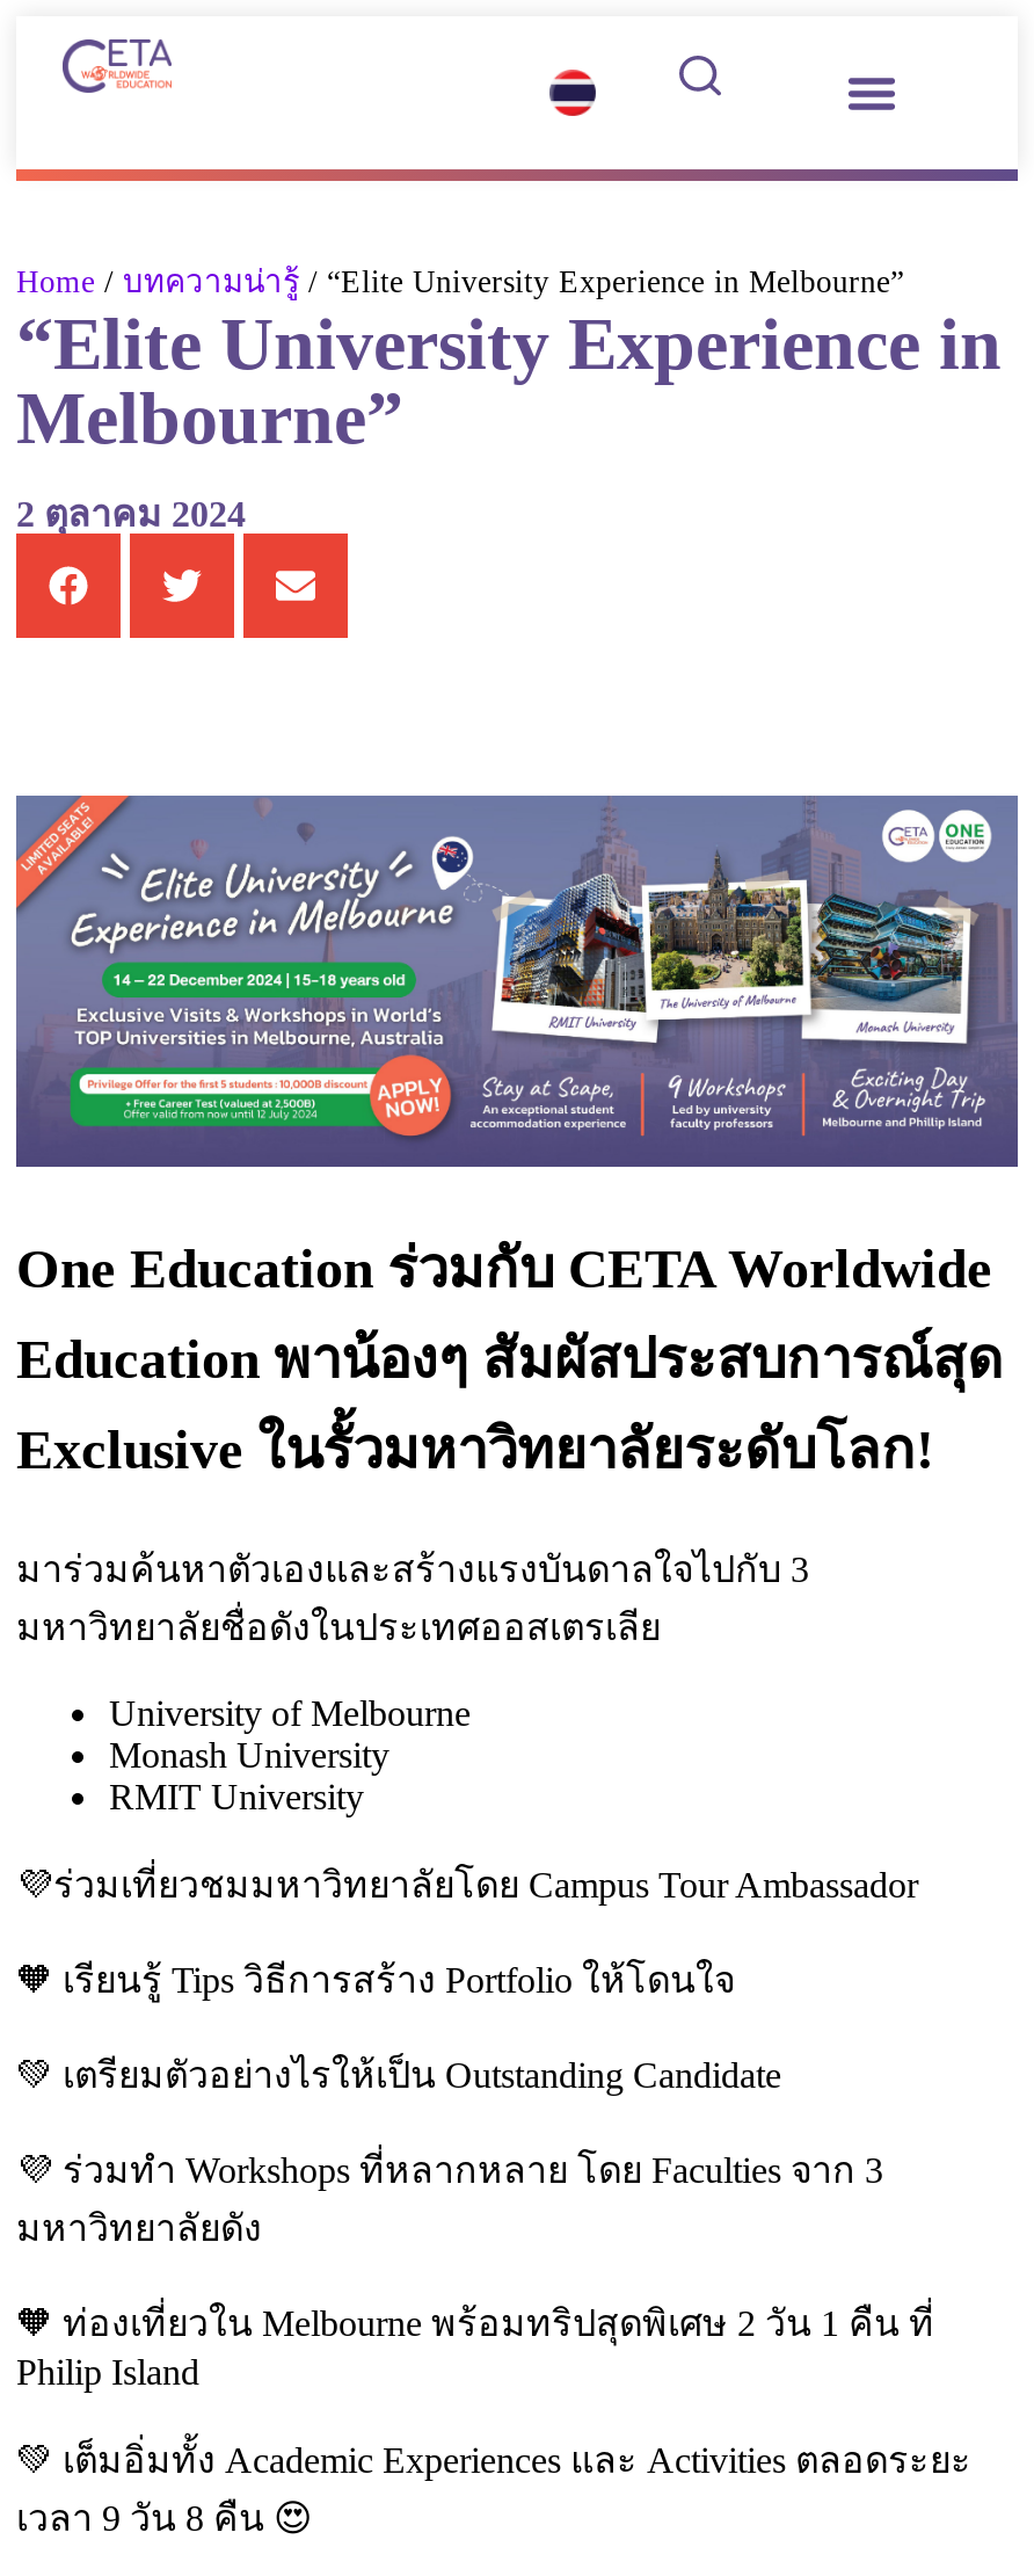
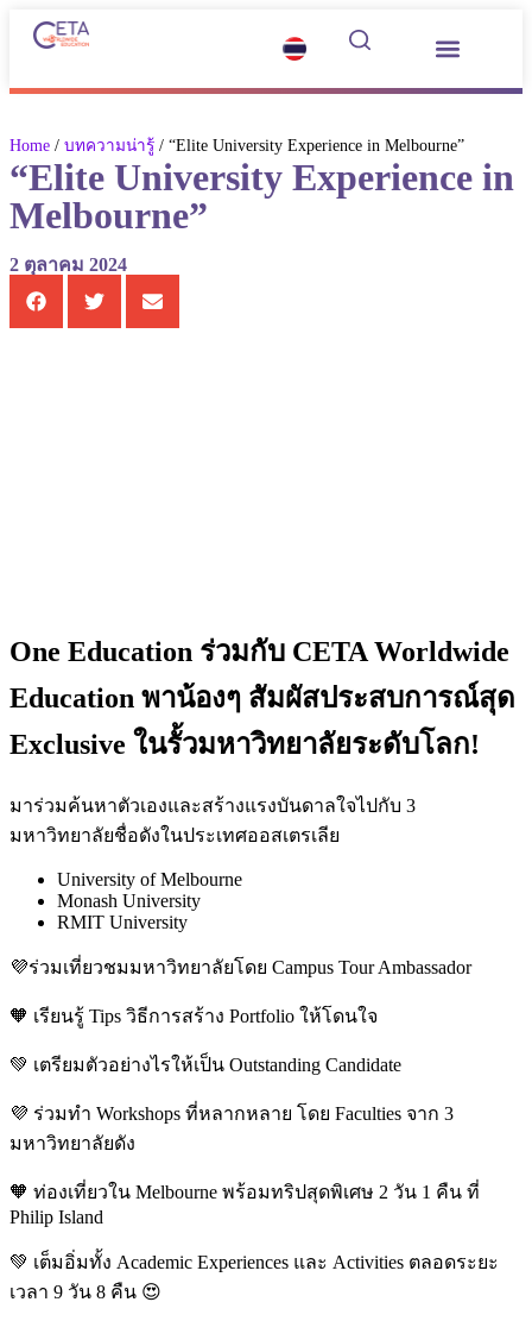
- [image]
